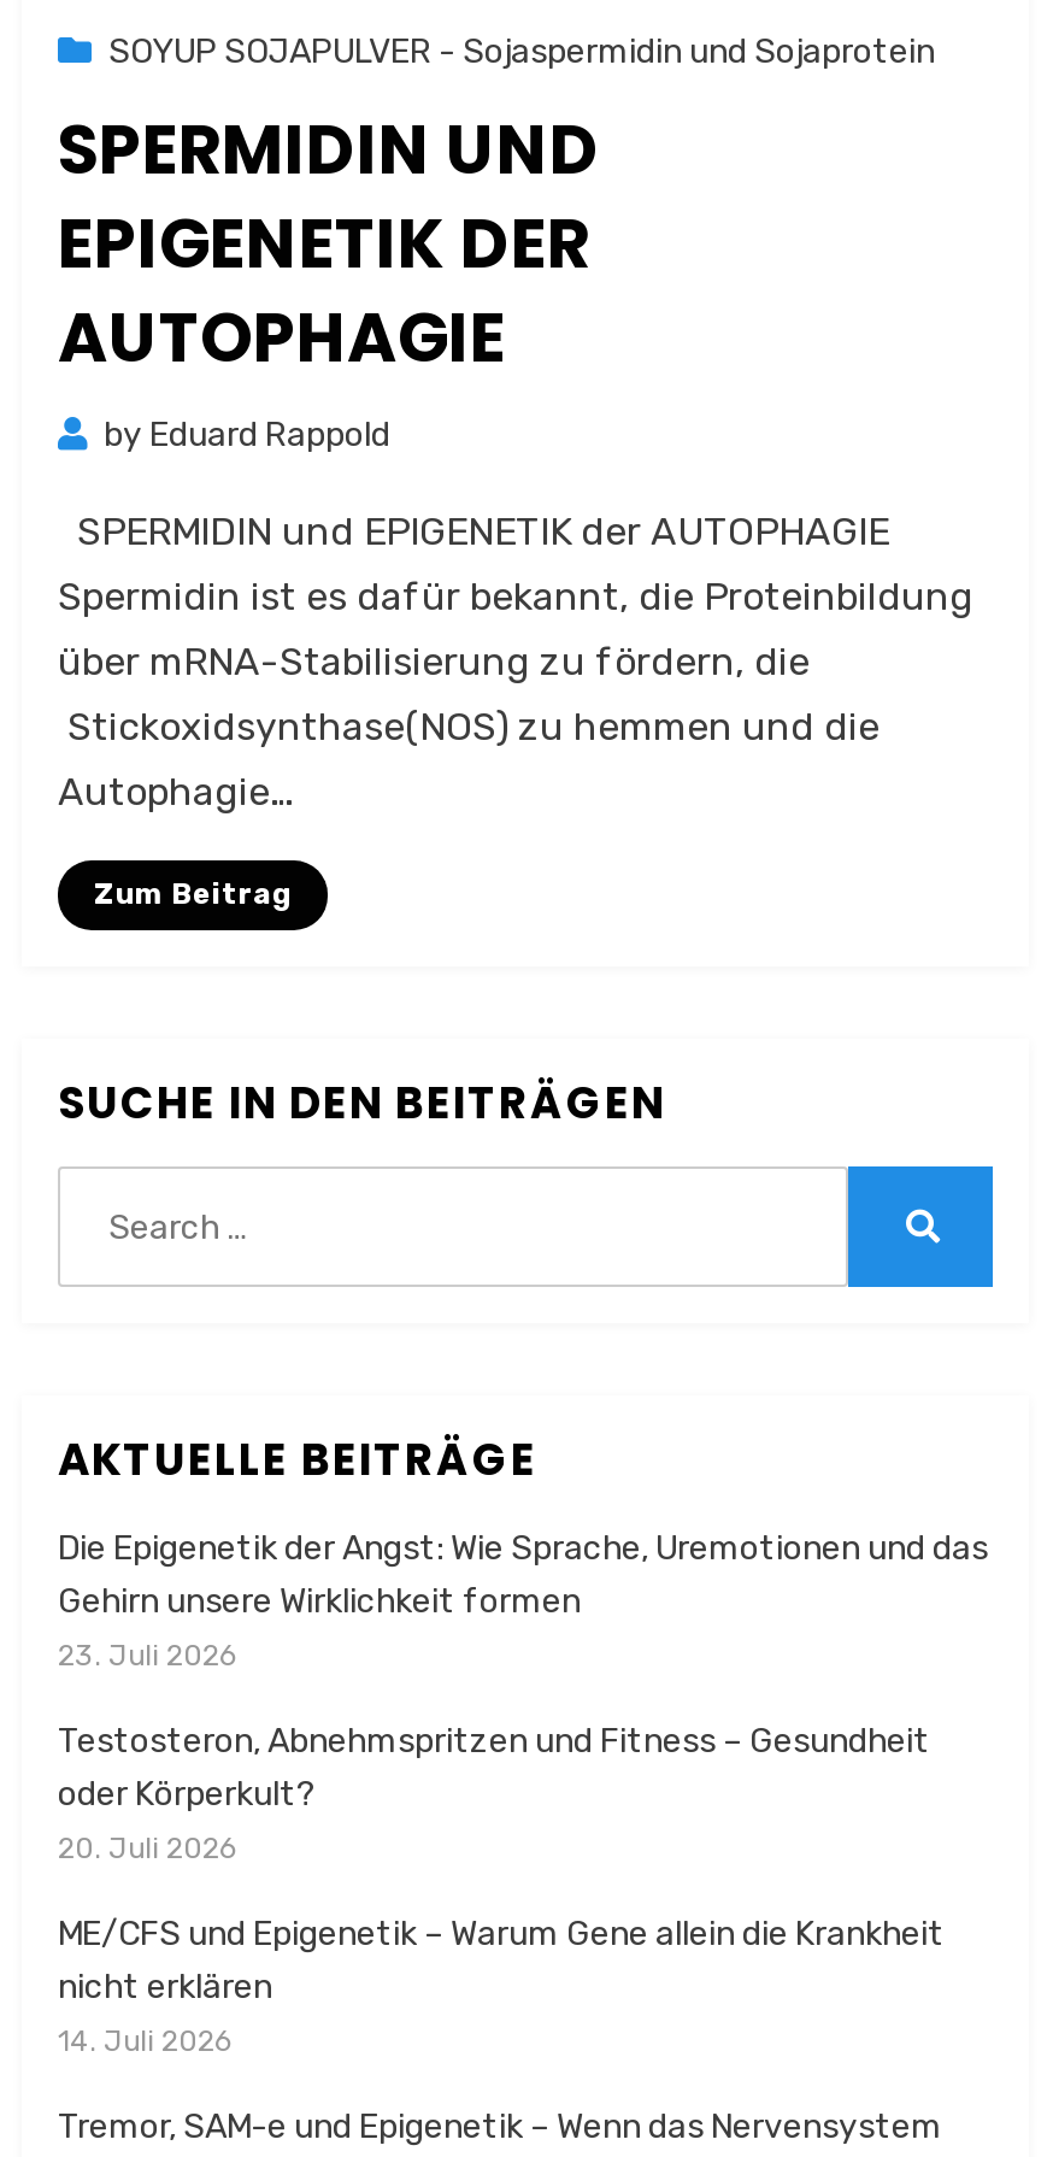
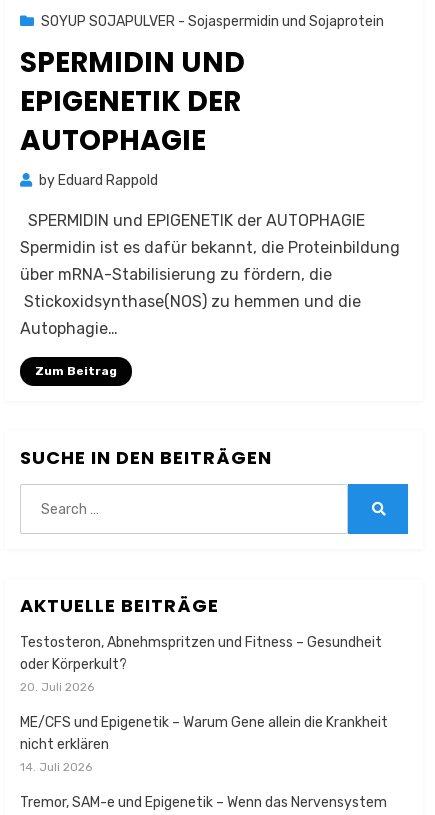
- Die Epigenetik der Angst: Wie Sprache, Uremotionen und das
- Gehirn unsere Wirklichkeit formen
- 23. Juli 2026
